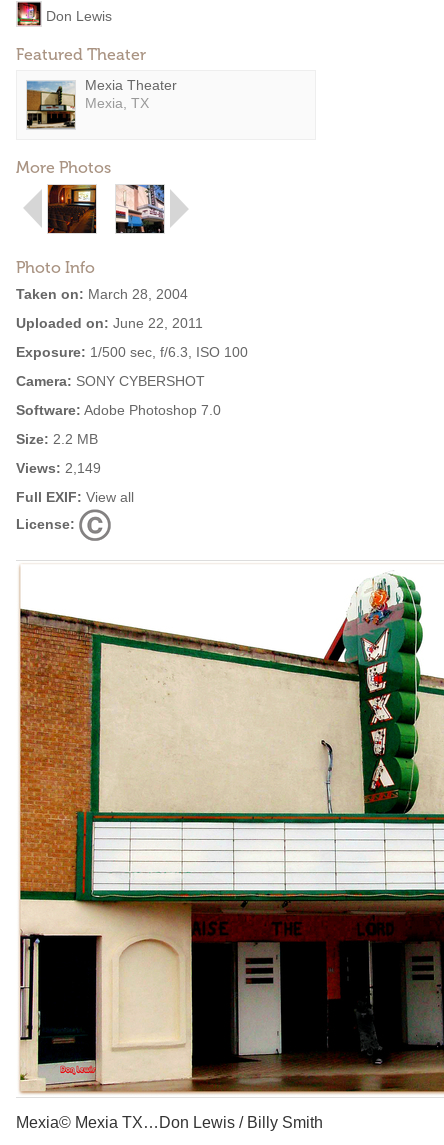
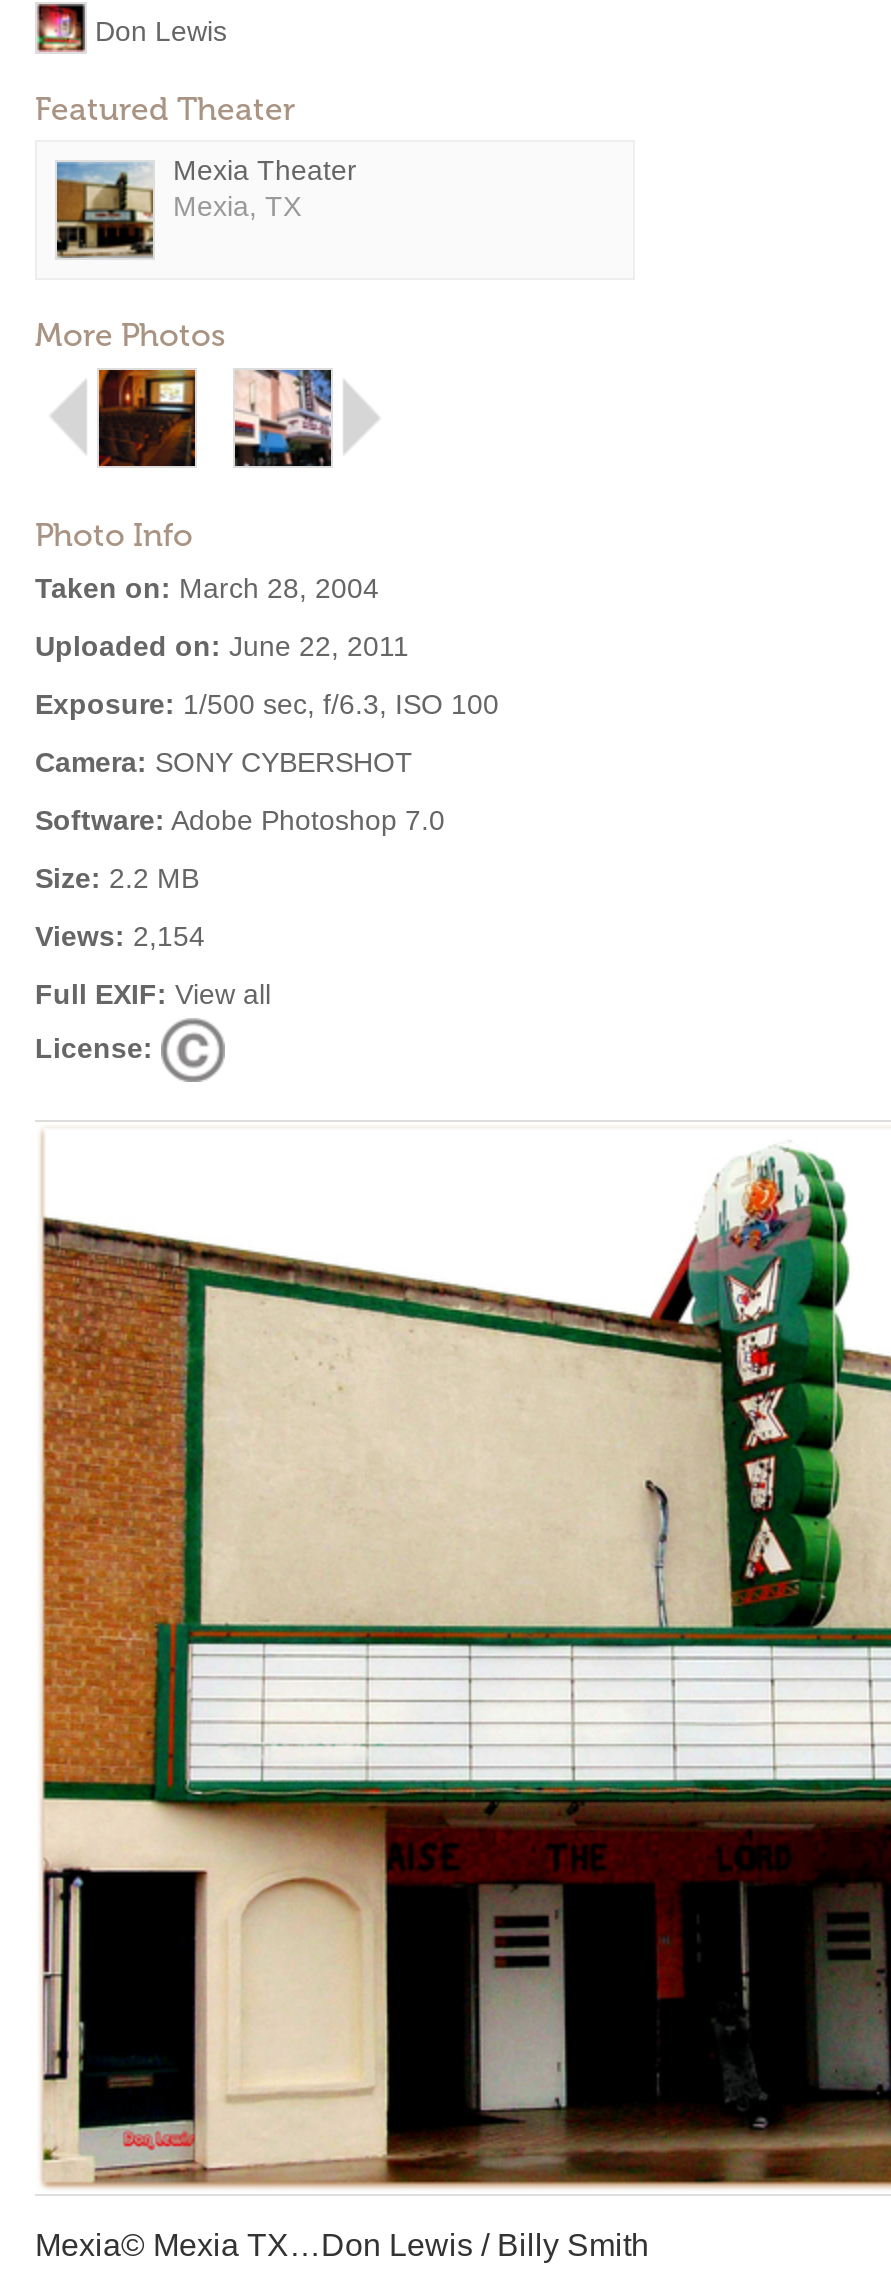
- Views: 2,149
+ Views: 2,154
